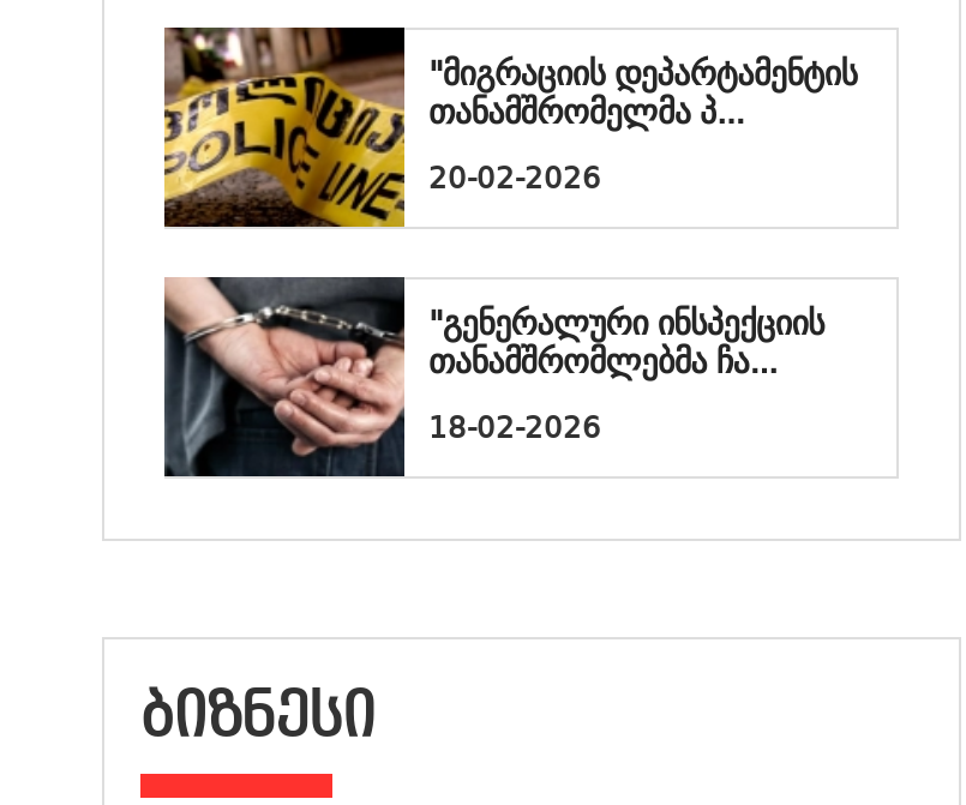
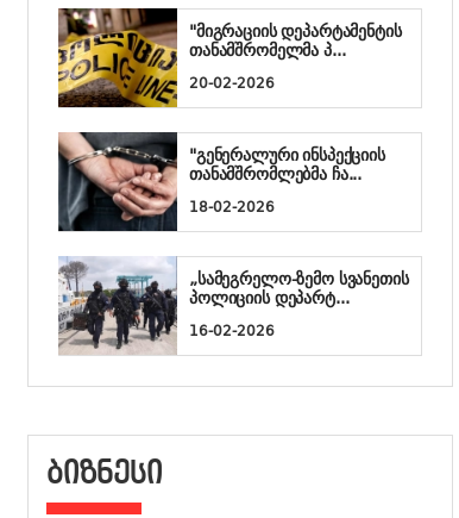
+ [image]
+ „სამეგრელო-ზემო სვანეთის
+ პოლიციის დეპარტ...
+ 16-02-2026
